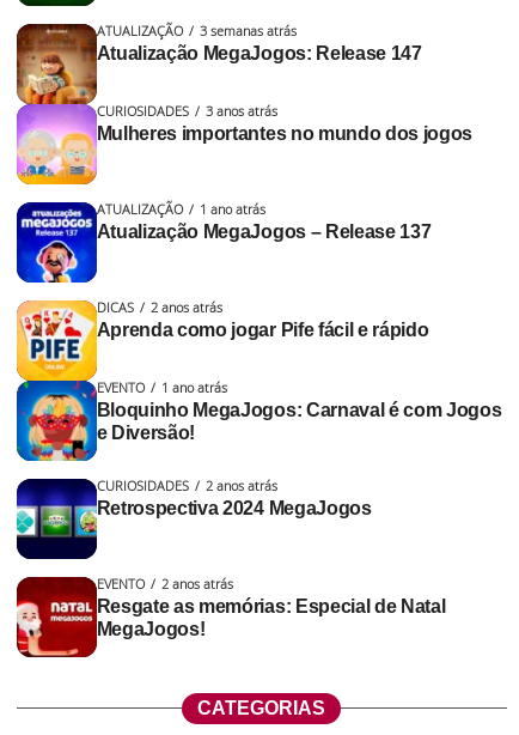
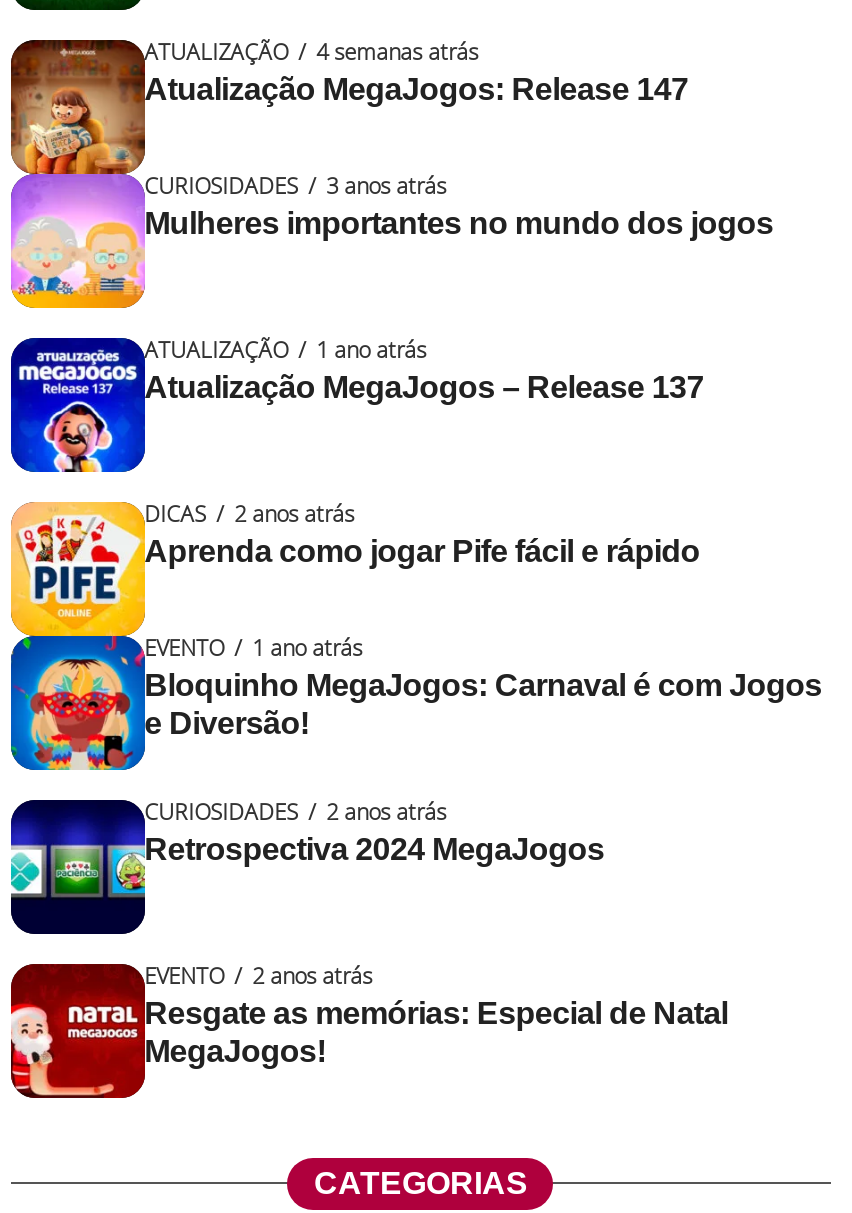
- 3 semanas atrás
+ 4 semanas atrás
